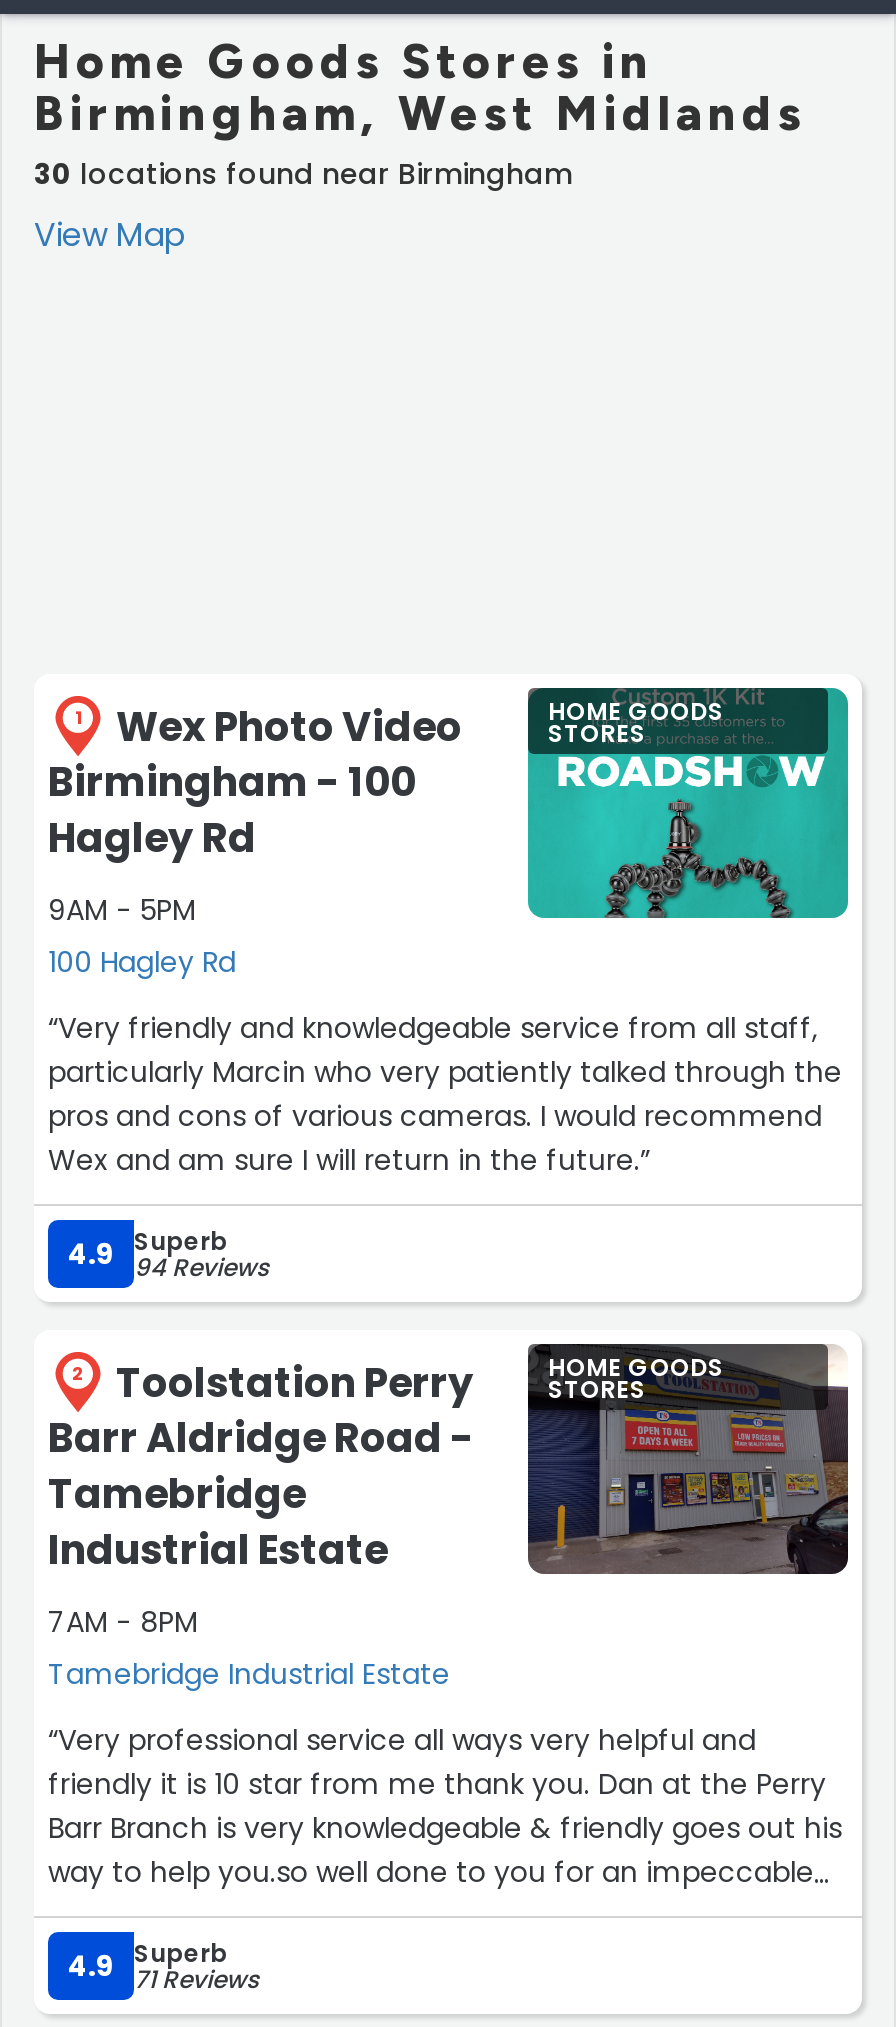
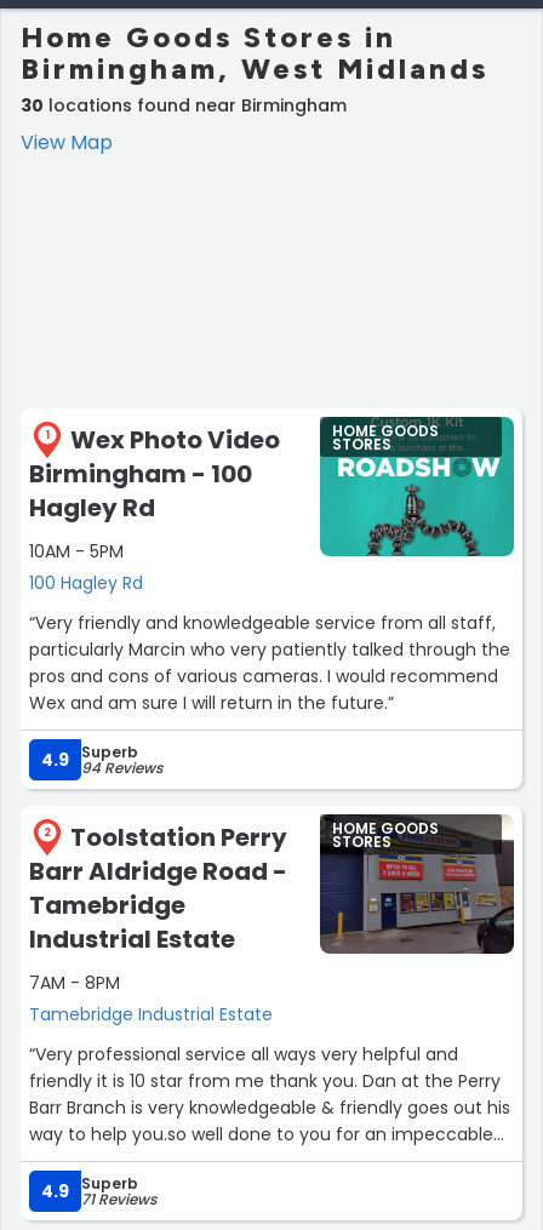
- 9AM - 5PM
+ 10AM - 5PM
